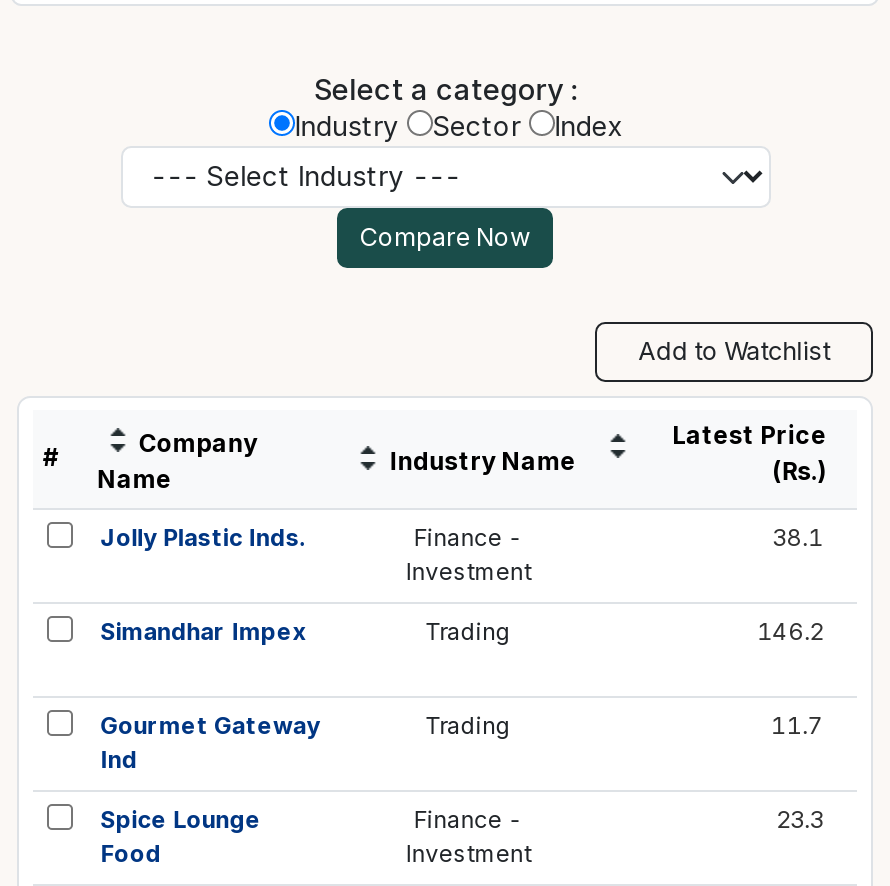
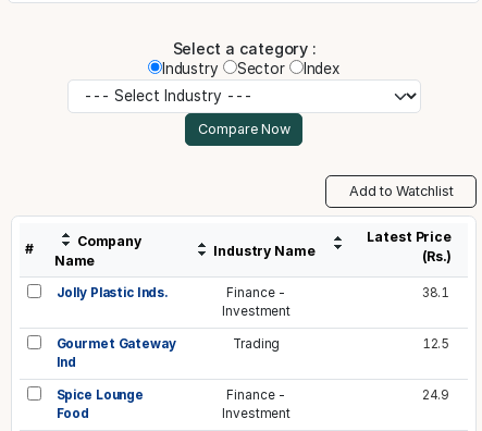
- Simandhar Impex
- Trading
- 146.2

- 11.7
+ 12.5

- 23.3
+ 24.9
